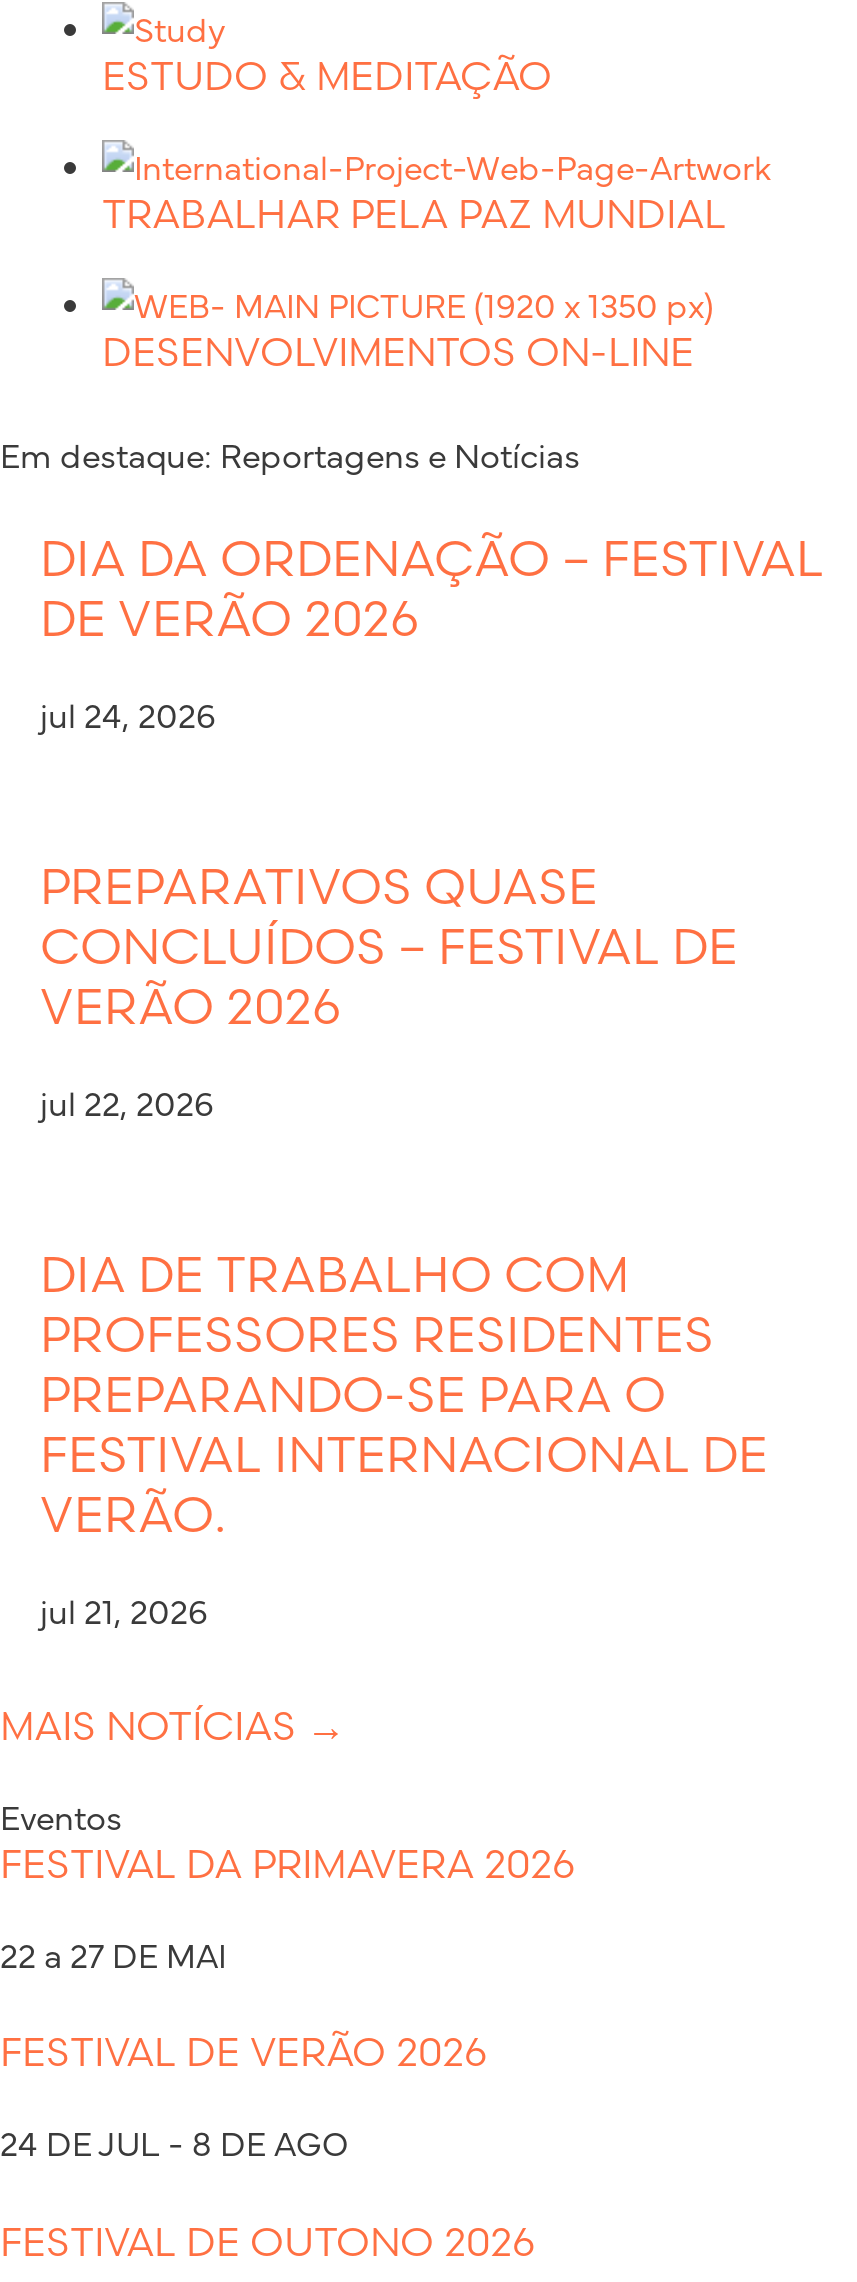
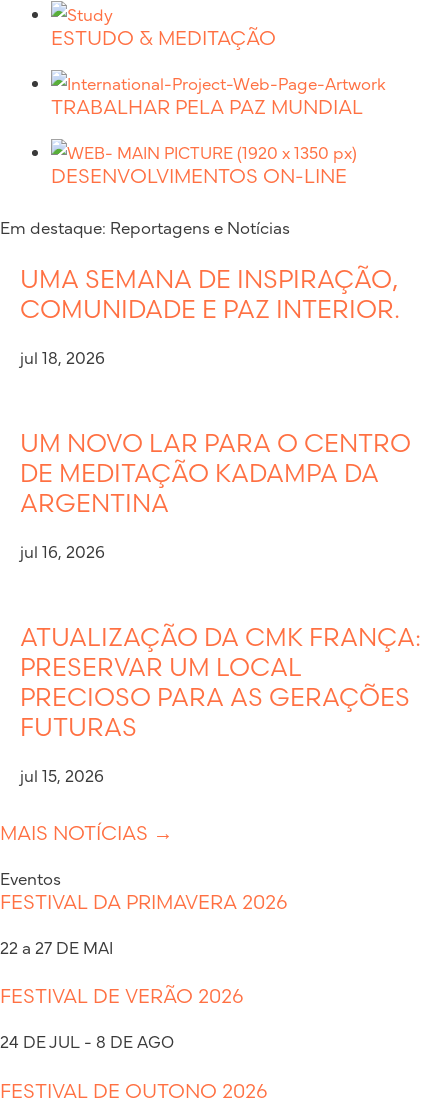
- DIA DA ORDENAÇÃO – FESTIVAL
- DE VERÃO 2026
+ UMA SEMANA DE INSPIRAÇÃO,
+ COMUNIDADE E PAZ INTERIOR.

- jul 24, 2026
+ jul 18, 2026

- PREPARATIVOS QUASE
- CONCLUÍDOS – FESTIVAL DE
- VERÃO 2026
+ UM NOVO LAR PARA O CENTRO
+ DE MEDITAÇÃO KADAMPA DA
+ ARGENTINA

- jul 22, 2026
+ jul 16, 2026

- DIA DE TRABALHO COM
- PROFESSORES RESIDENTES
- PREPARANDO-SE PARA O
- FESTIVAL INTERNACIONAL DE
- VERÃO.
+ ATUALIZAÇÃO DA CMK FRANÇA:
+ PRESERVAR UM LOCAL
+ PRECIOSO PARA AS GERAÇÕES
+ FUTURAS

- jul 21, 2026
+ jul 15, 2026
